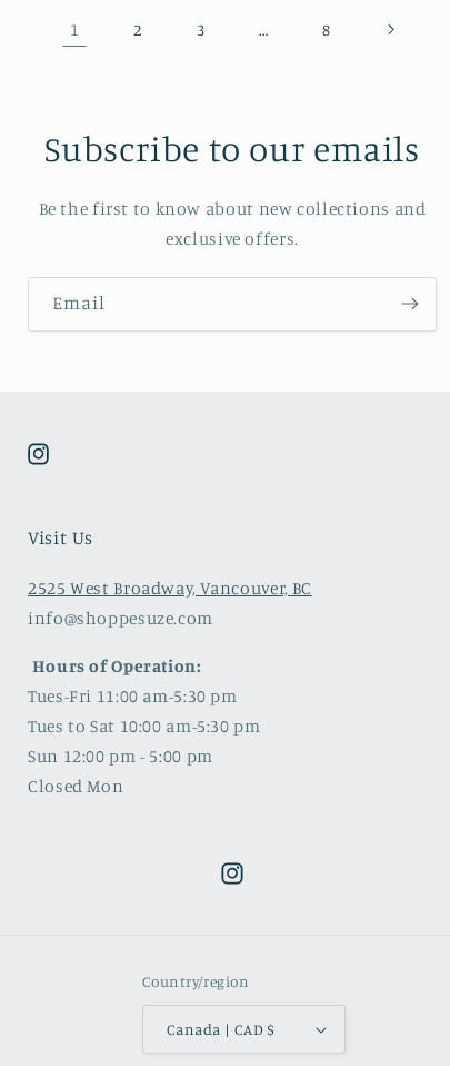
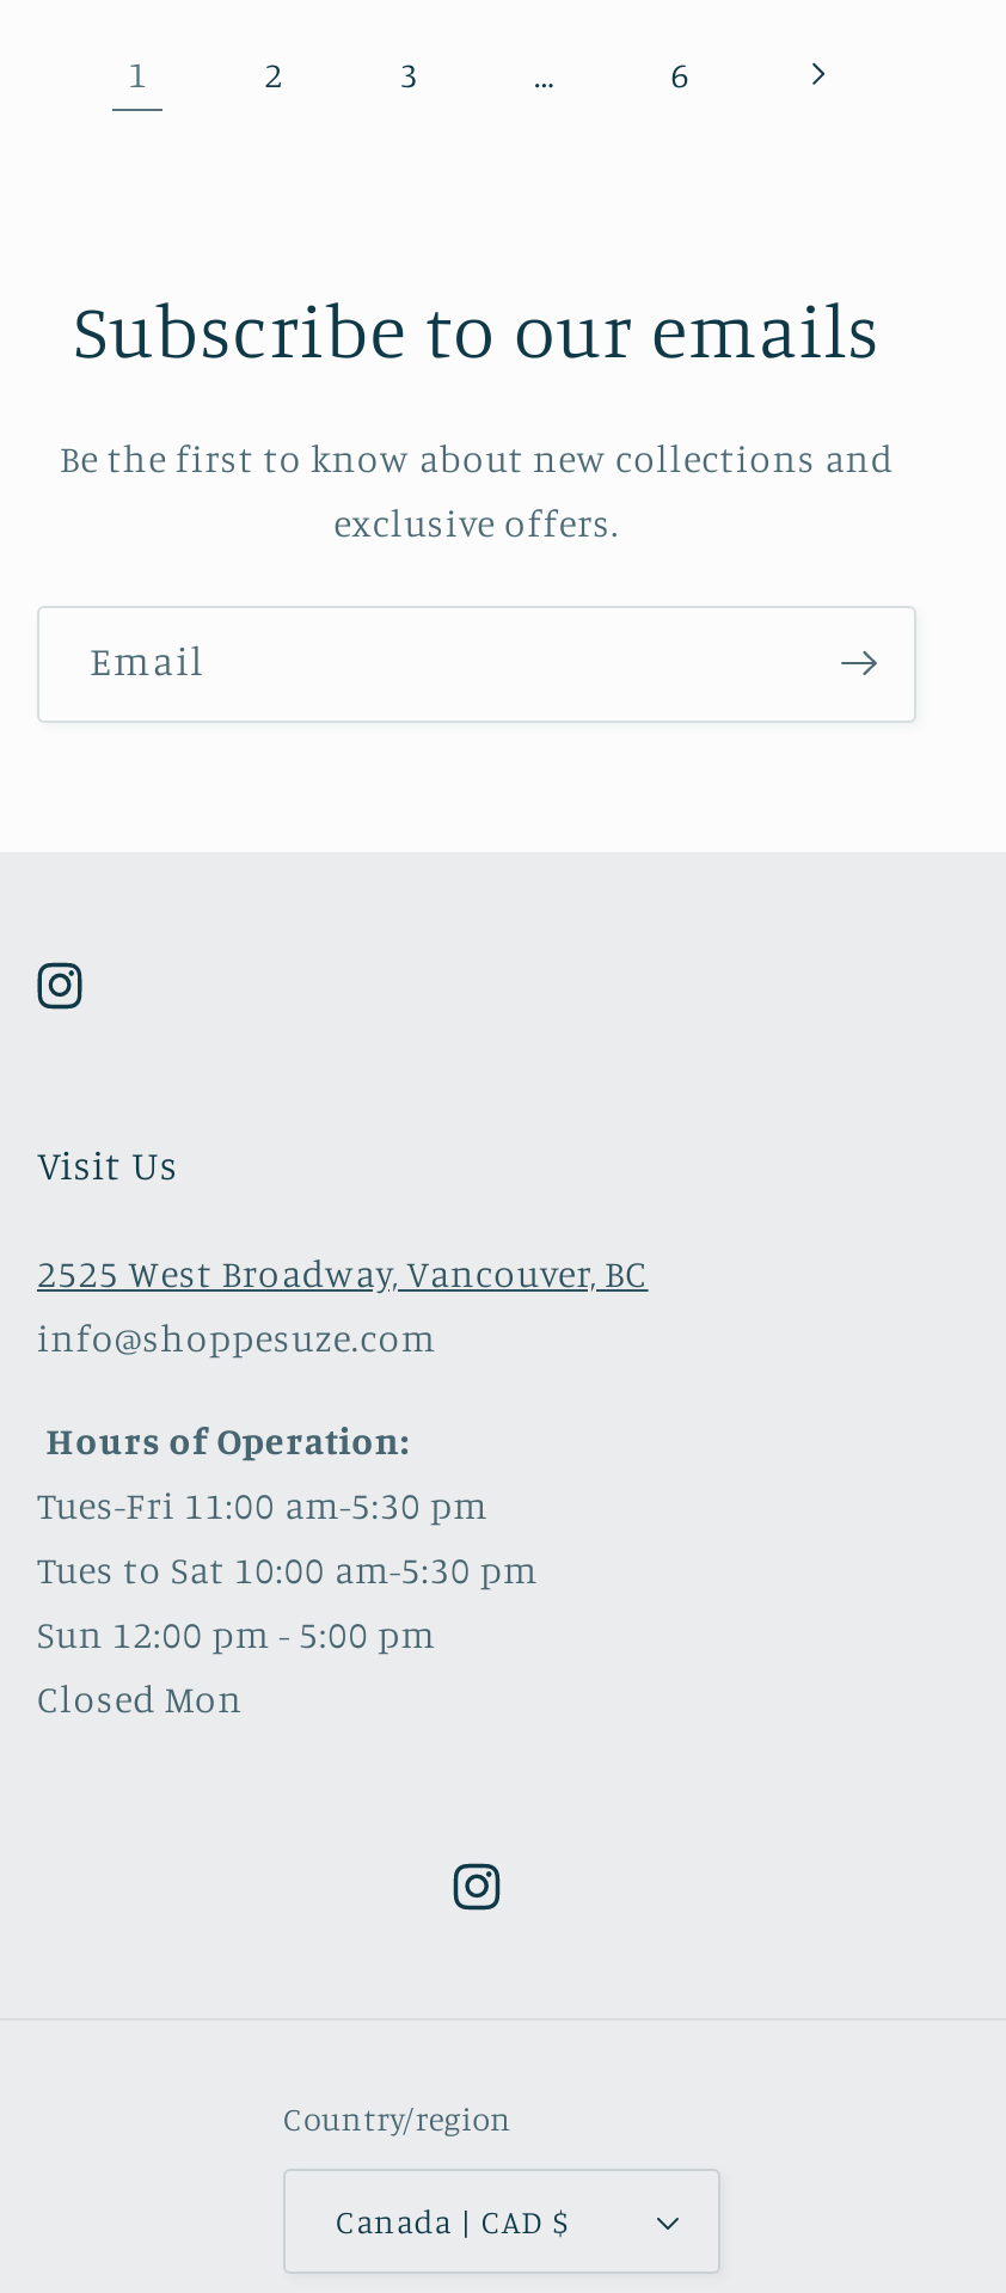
- 8
+ 6
